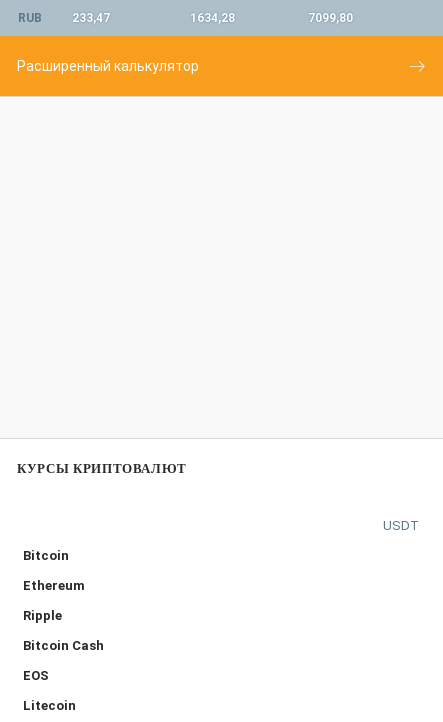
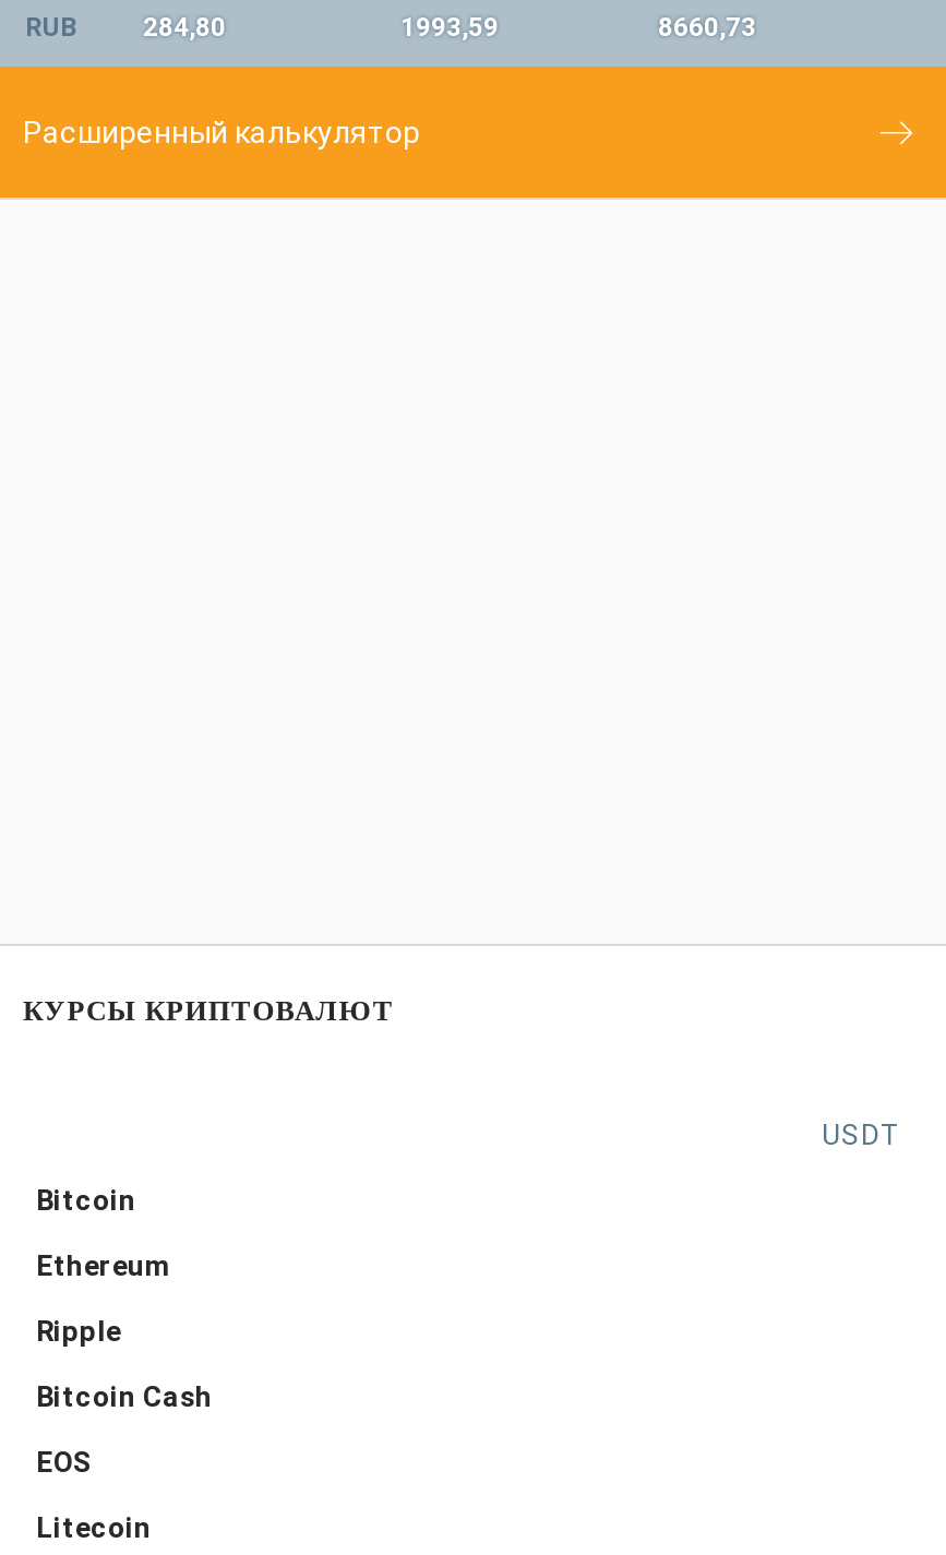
- 233,47
+ 284,80

- 1634,28
+ 1993,59

- 7099,80
+ 8660,73
